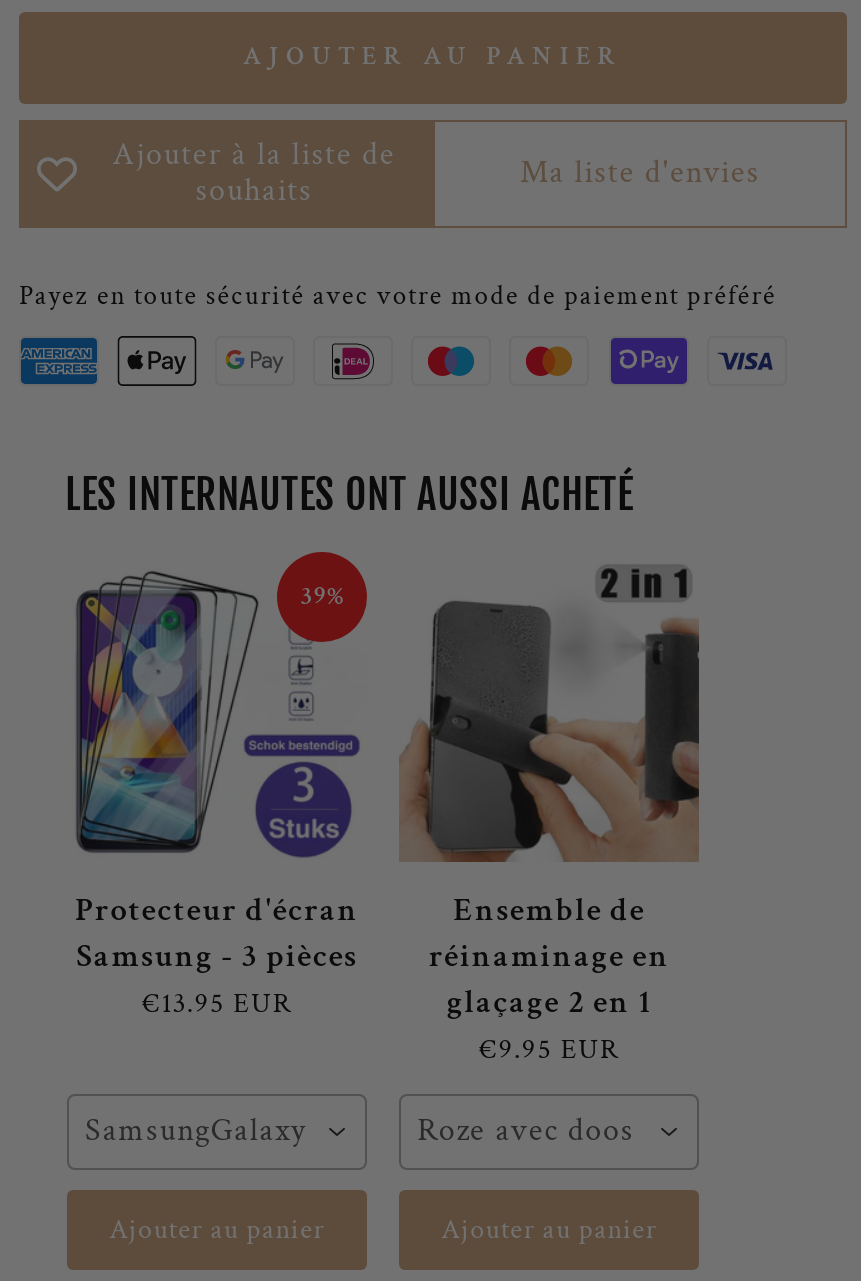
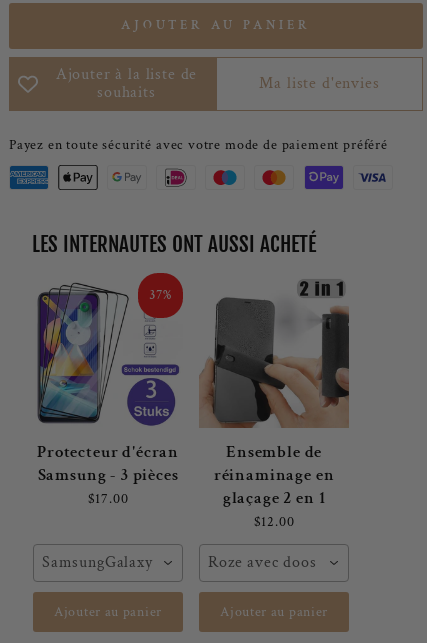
- 39%
+ 37%

- €13.95 EUR
+ $17.00

- €9.95 EUR
+ $12.00
